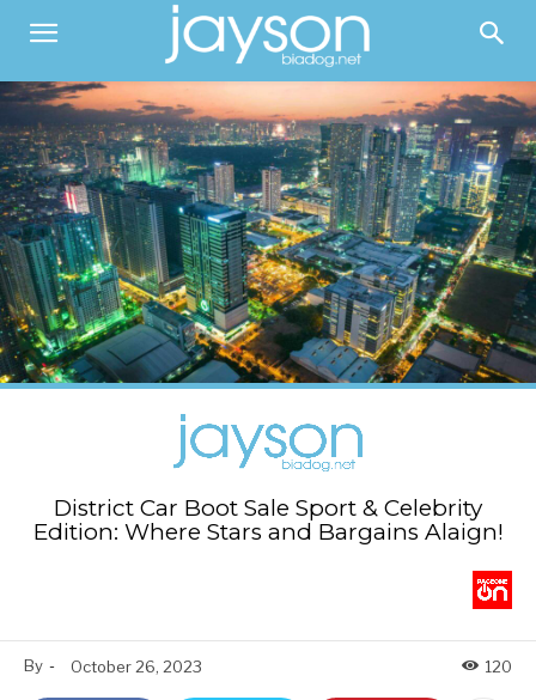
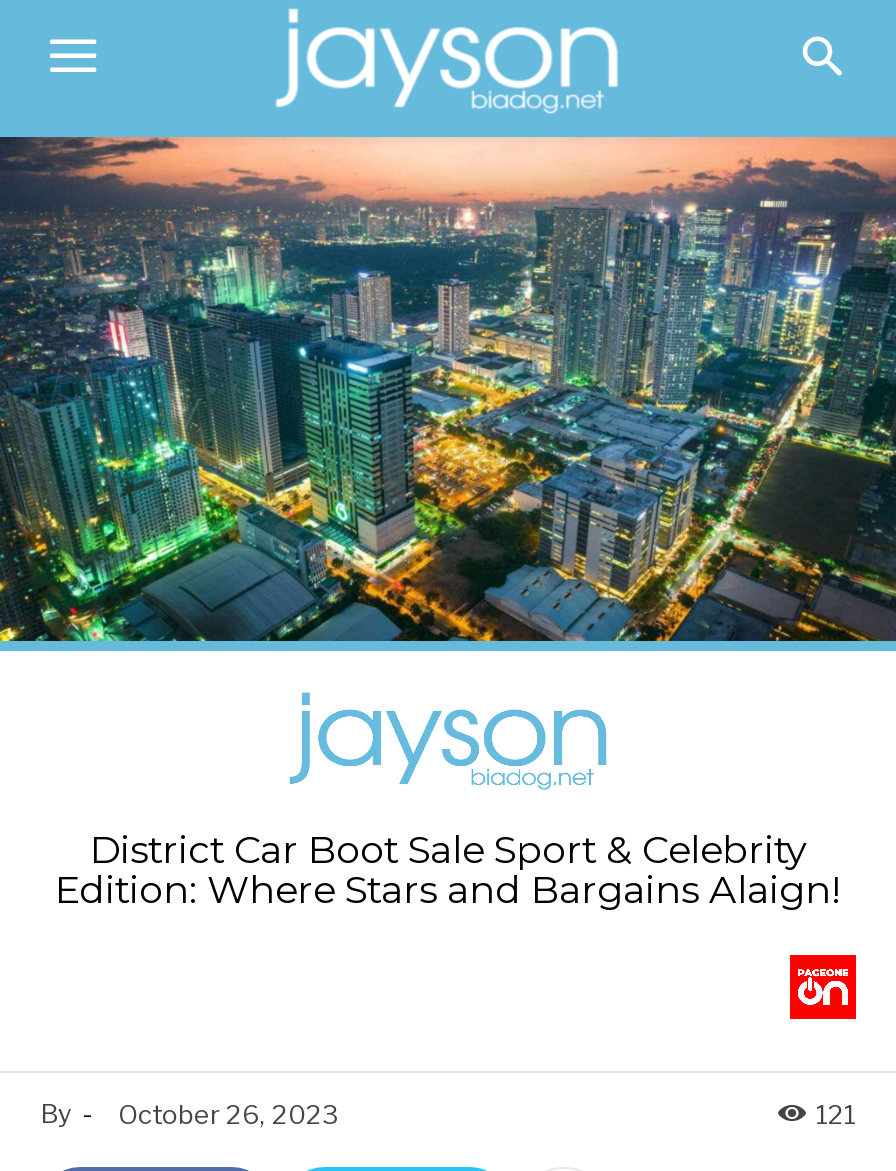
- 120
+ 121
